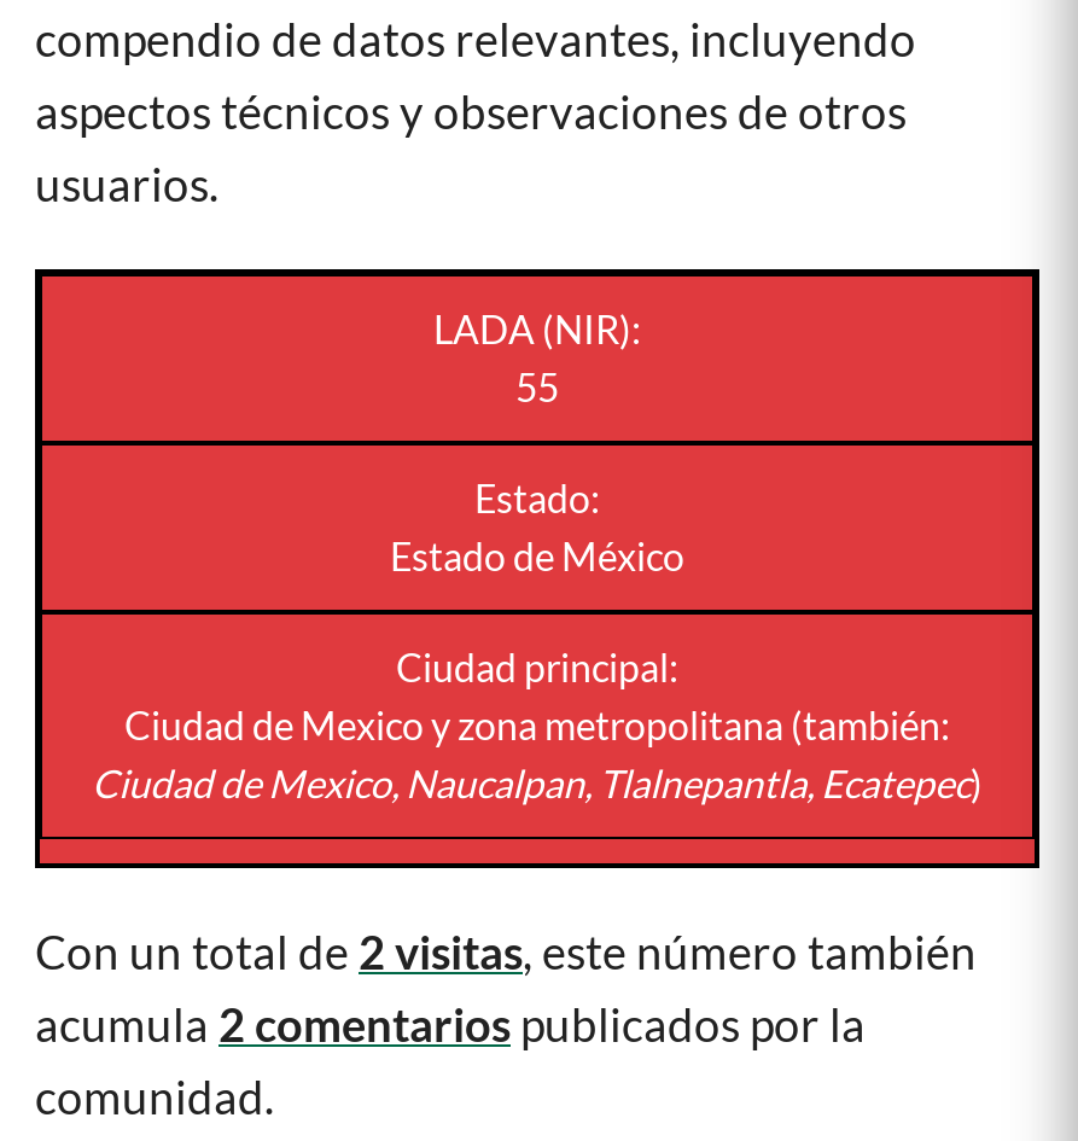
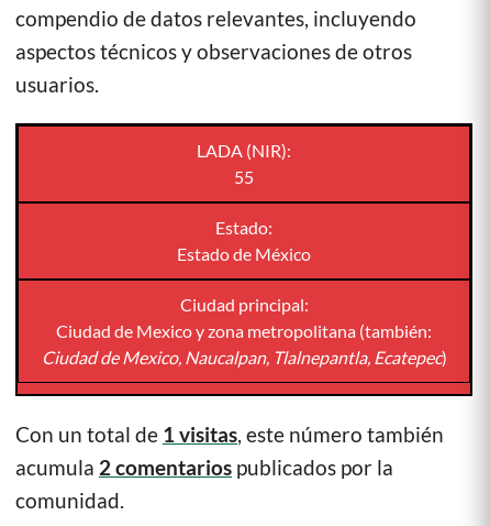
- Con un total de 2 visitas, este número también
+ Con un total de 1 visitas, este número también
